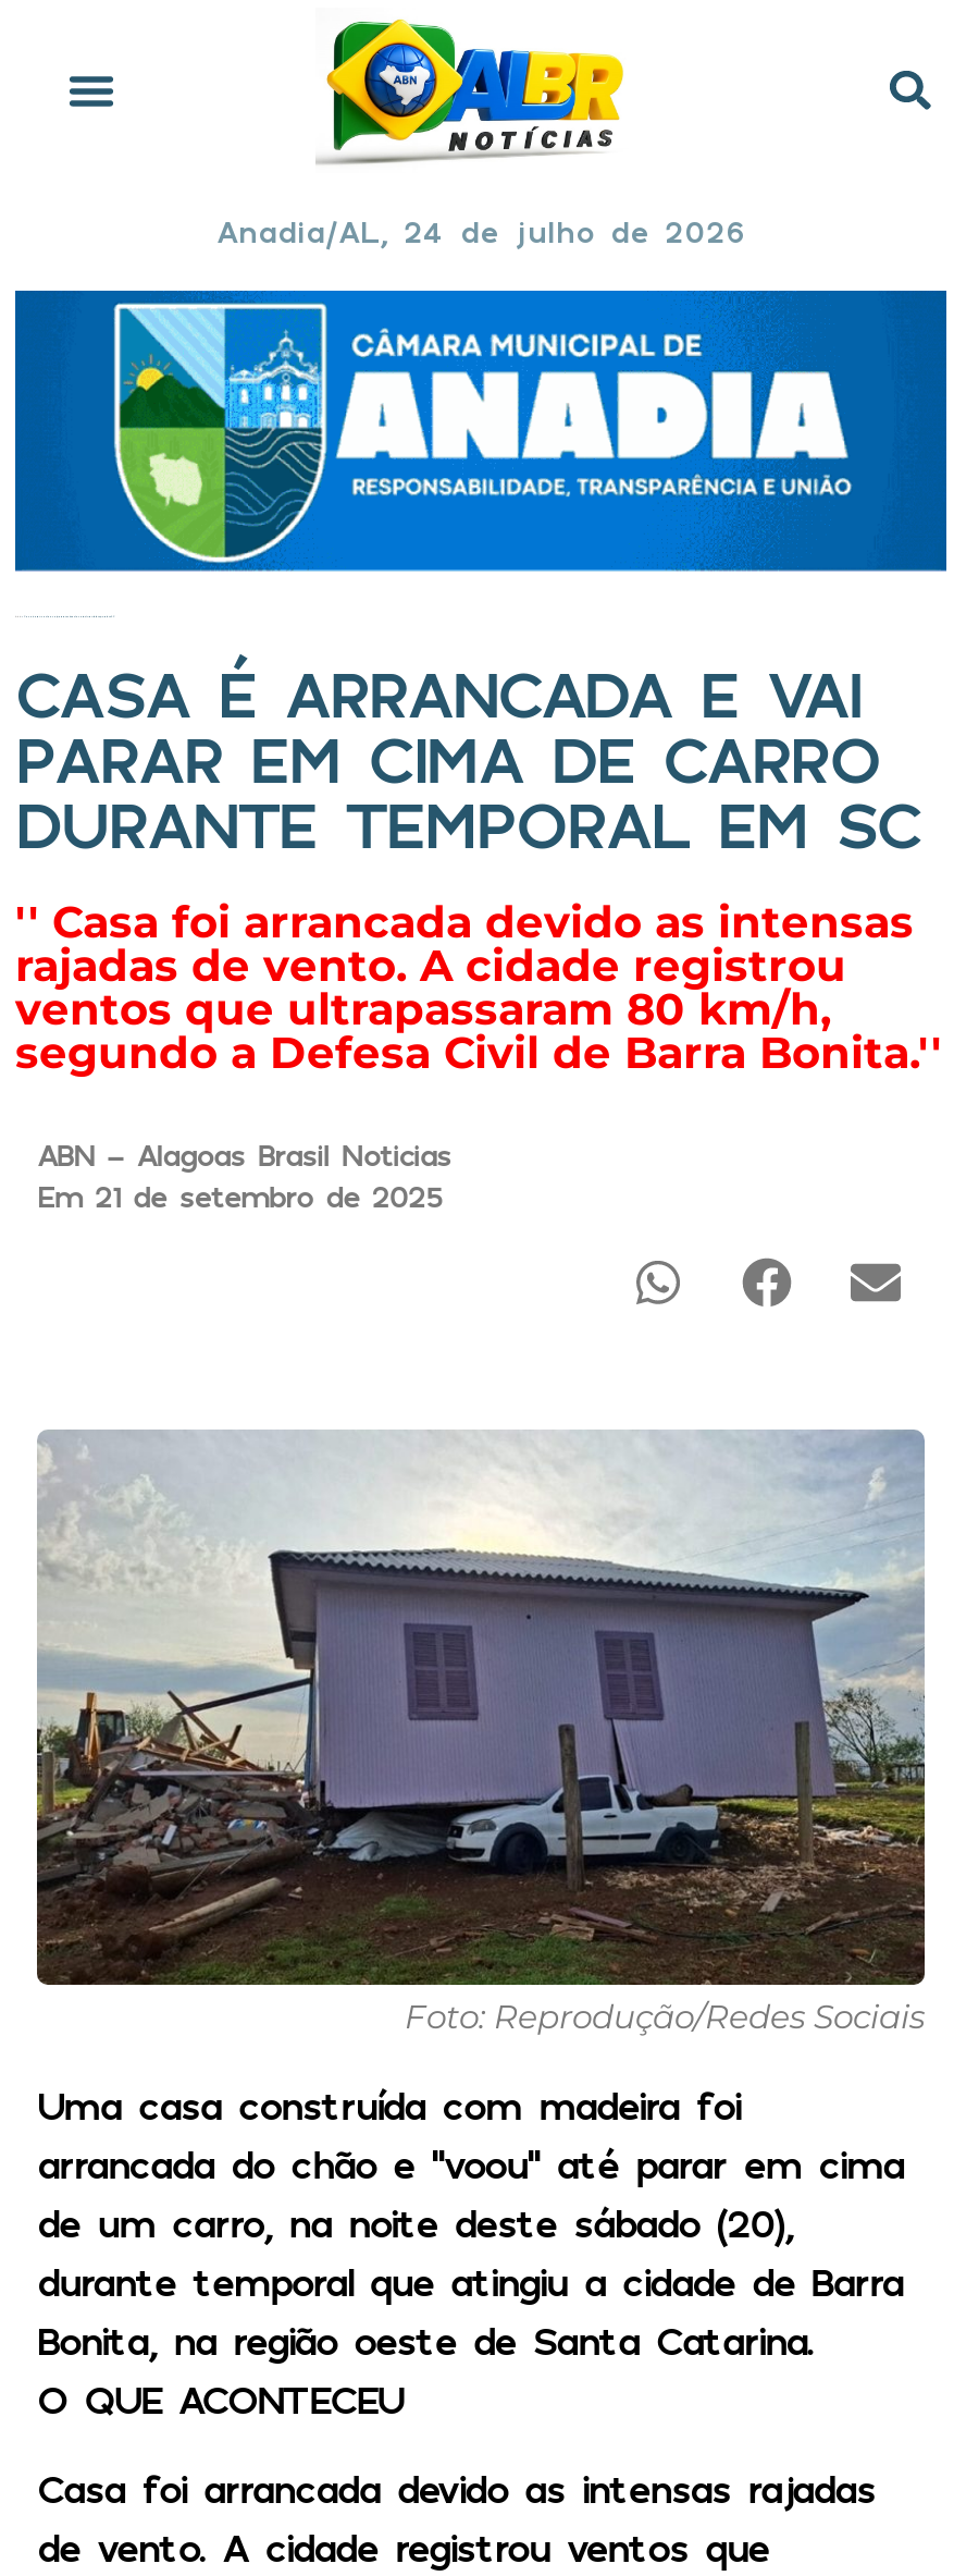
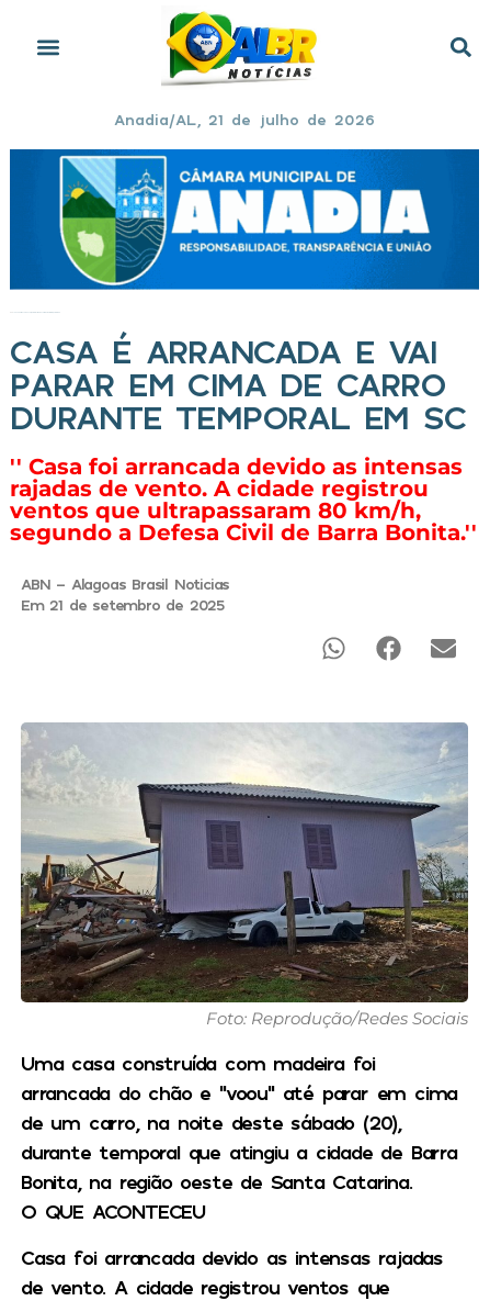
- Anadia/AL, 24 de julho de 2026
+ Anadia/AL, 21 de julho de 2026
